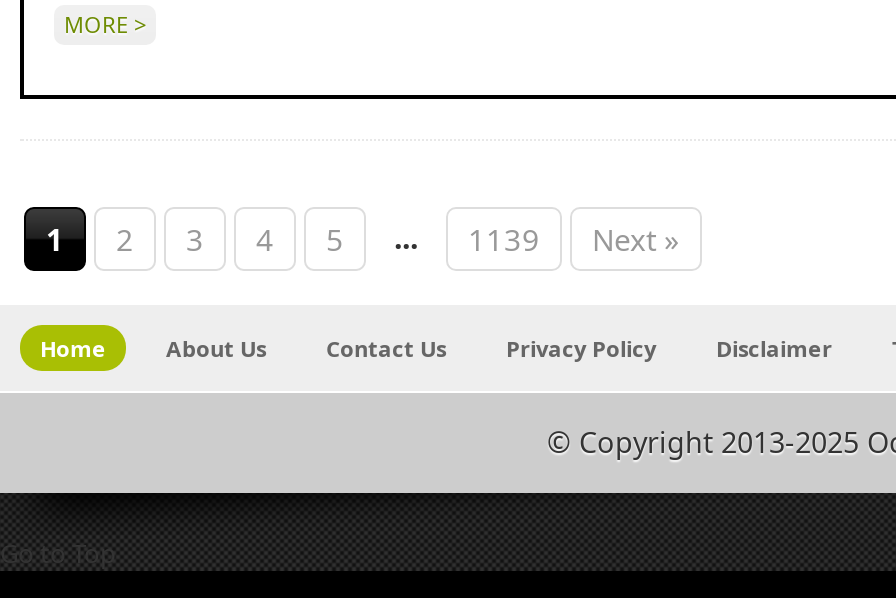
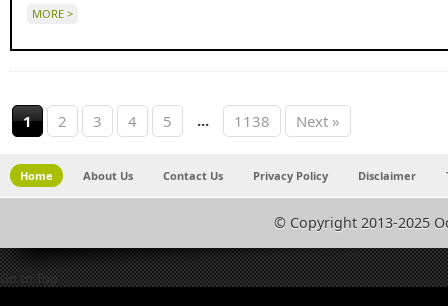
- 1139
+ 1138
